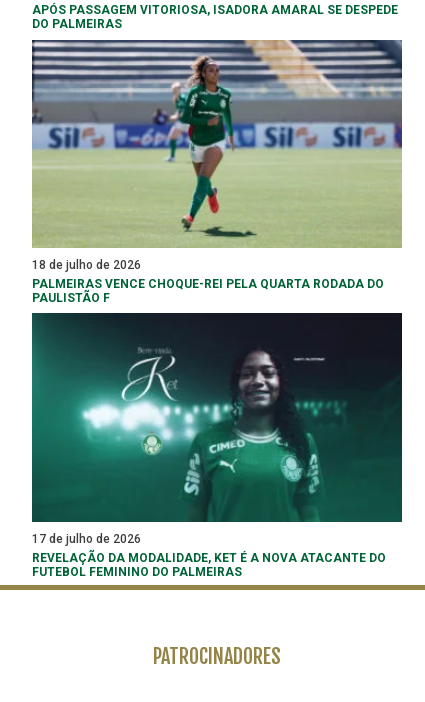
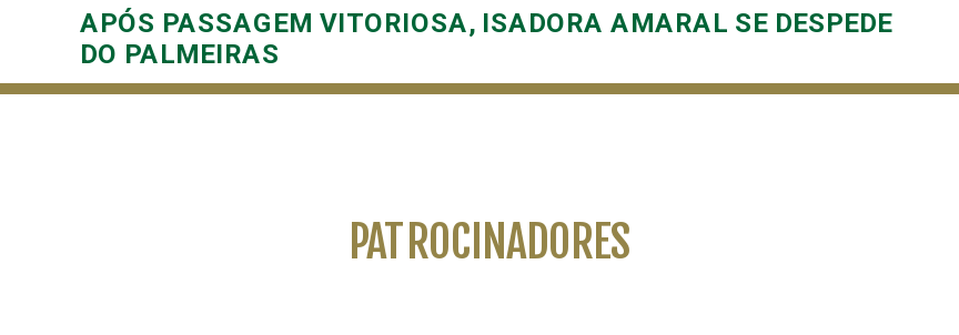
- [image]
- 18 de julho de 2026
- PALMEIRAS VENCE CHOQUE-REI PELA QUARTA RODADA DO
- PAULISTÃO F

- [image]
- 17 de julho de 2026
- REVELAÇÃO DA MODALIDADE, KET É A NOVA ATACANTE DO
- FUTEBOL FEMININO DO PALMEIRAS
